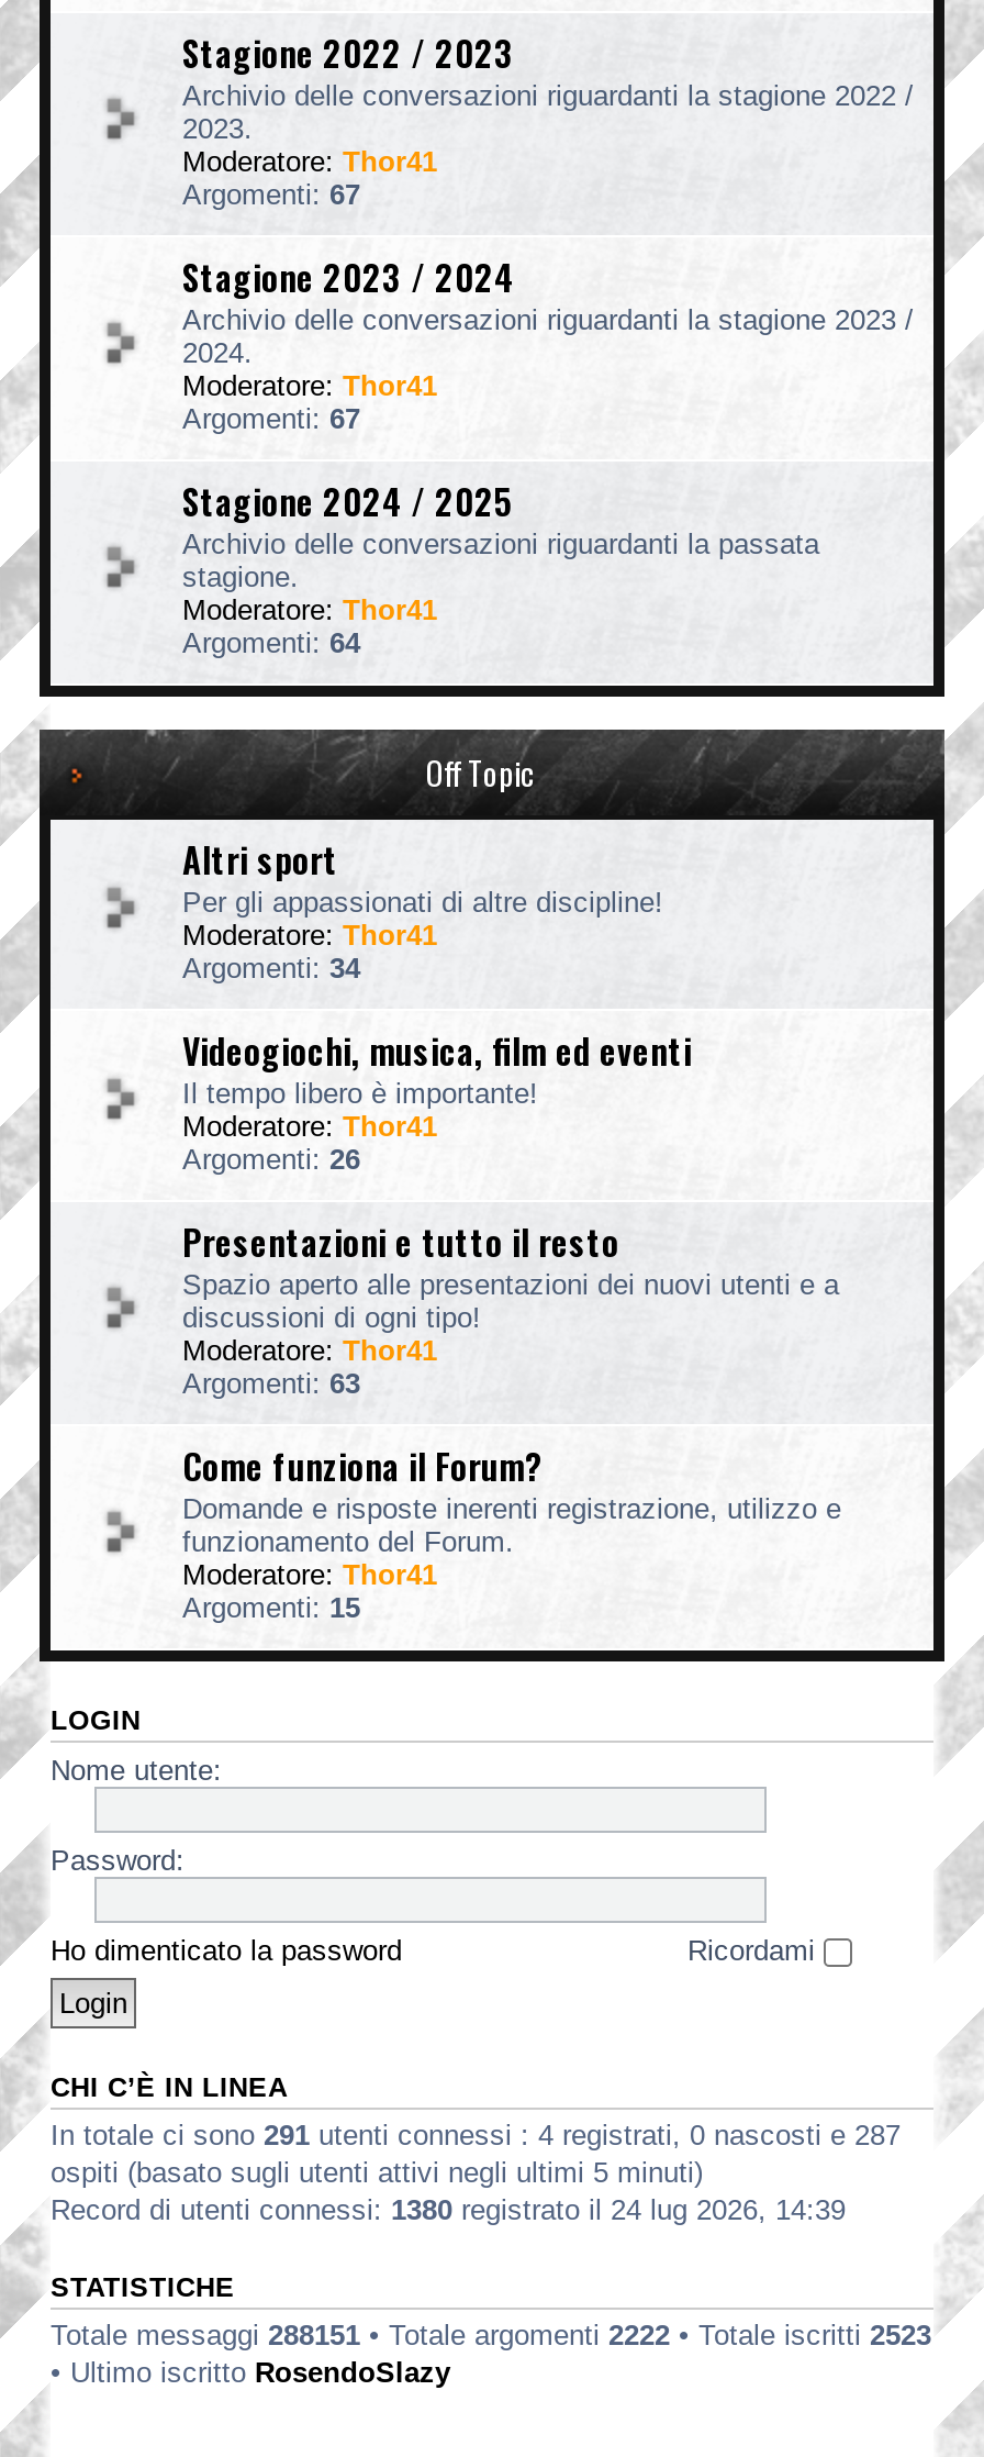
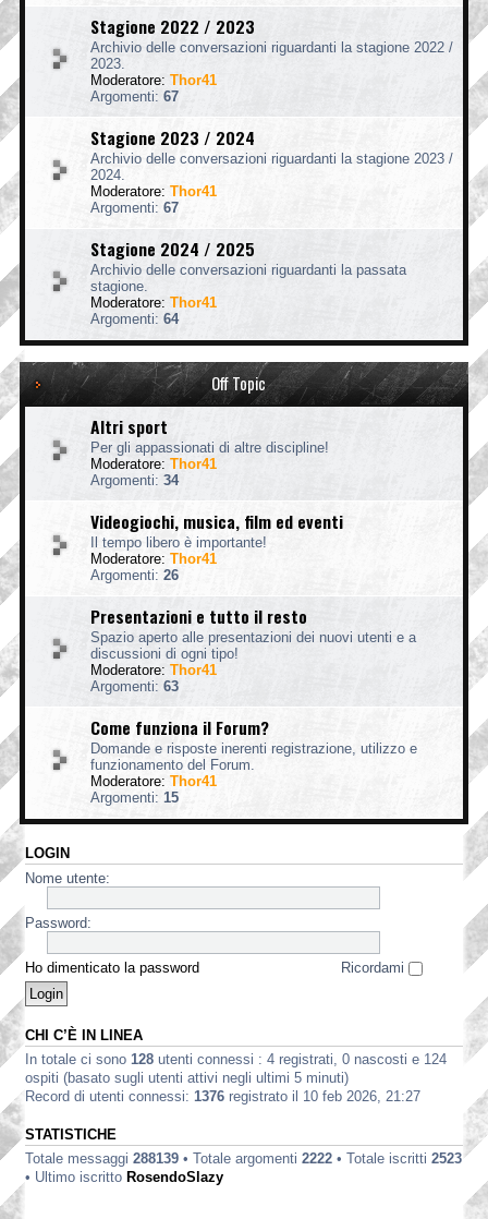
- In totale ci sono 291 utenti connessi : 4 registrati, 0 nascosti e 287
+ In totale ci sono 128 utenti connessi : 4 registrati, 0 nascosti e 124

- Record di utenti connessi: 1380 registrato il 24 lug 2026, 14:39
+ Record di utenti connessi: 1376 registrato il 10 feb 2026, 21:27

- Totale messaggi 288151 • Totale argomenti 2222 • Totale iscritti 2523
+ Totale messaggi 288139 • Totale argomenti 2222 • Totale iscritti 2523
